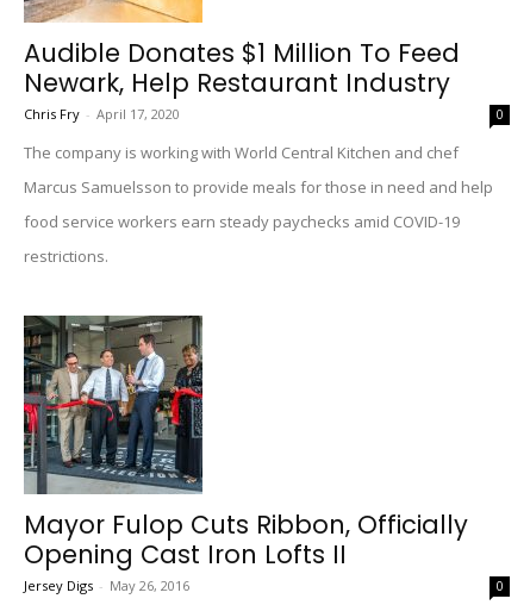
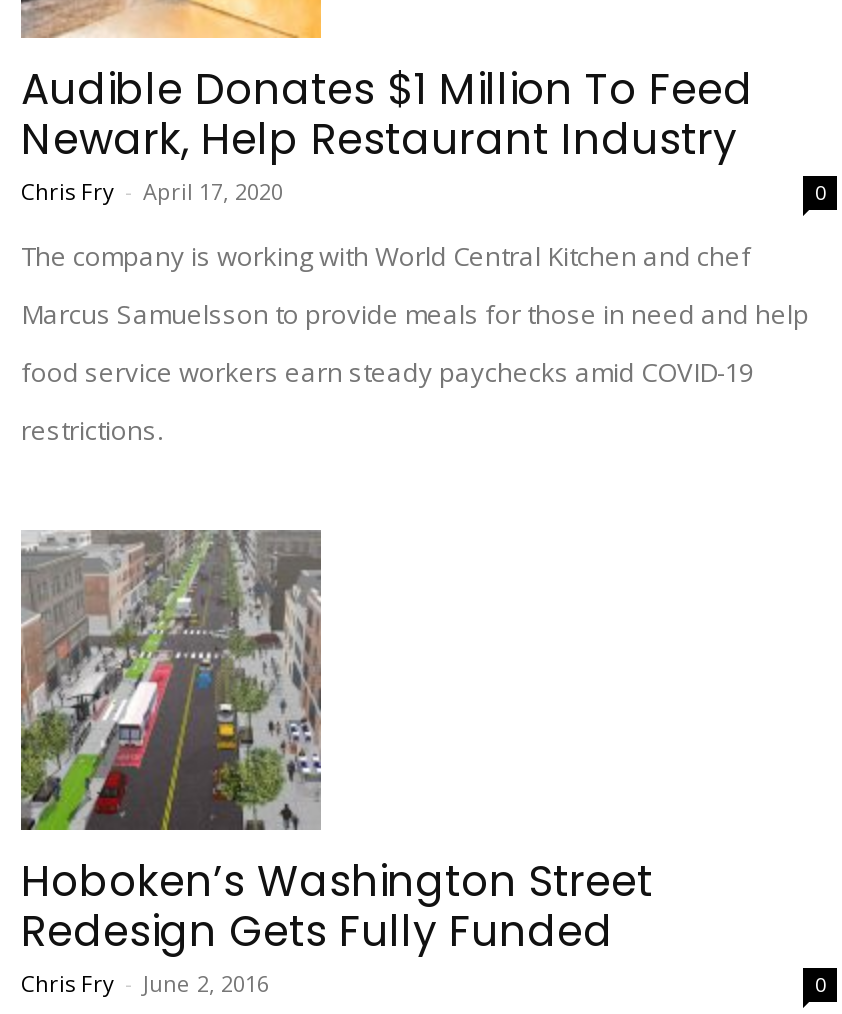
- [image]
- Mayor Fulop Cuts Ribbon, Officially
- Opening Cast Iron Lofts II
- Jersey Digs - May 26, 2016
+ [image]
+ Hoboken’s Washington Street
+ Redesign Gets Fully Funded
+ Chris Fry - June 2, 2016
